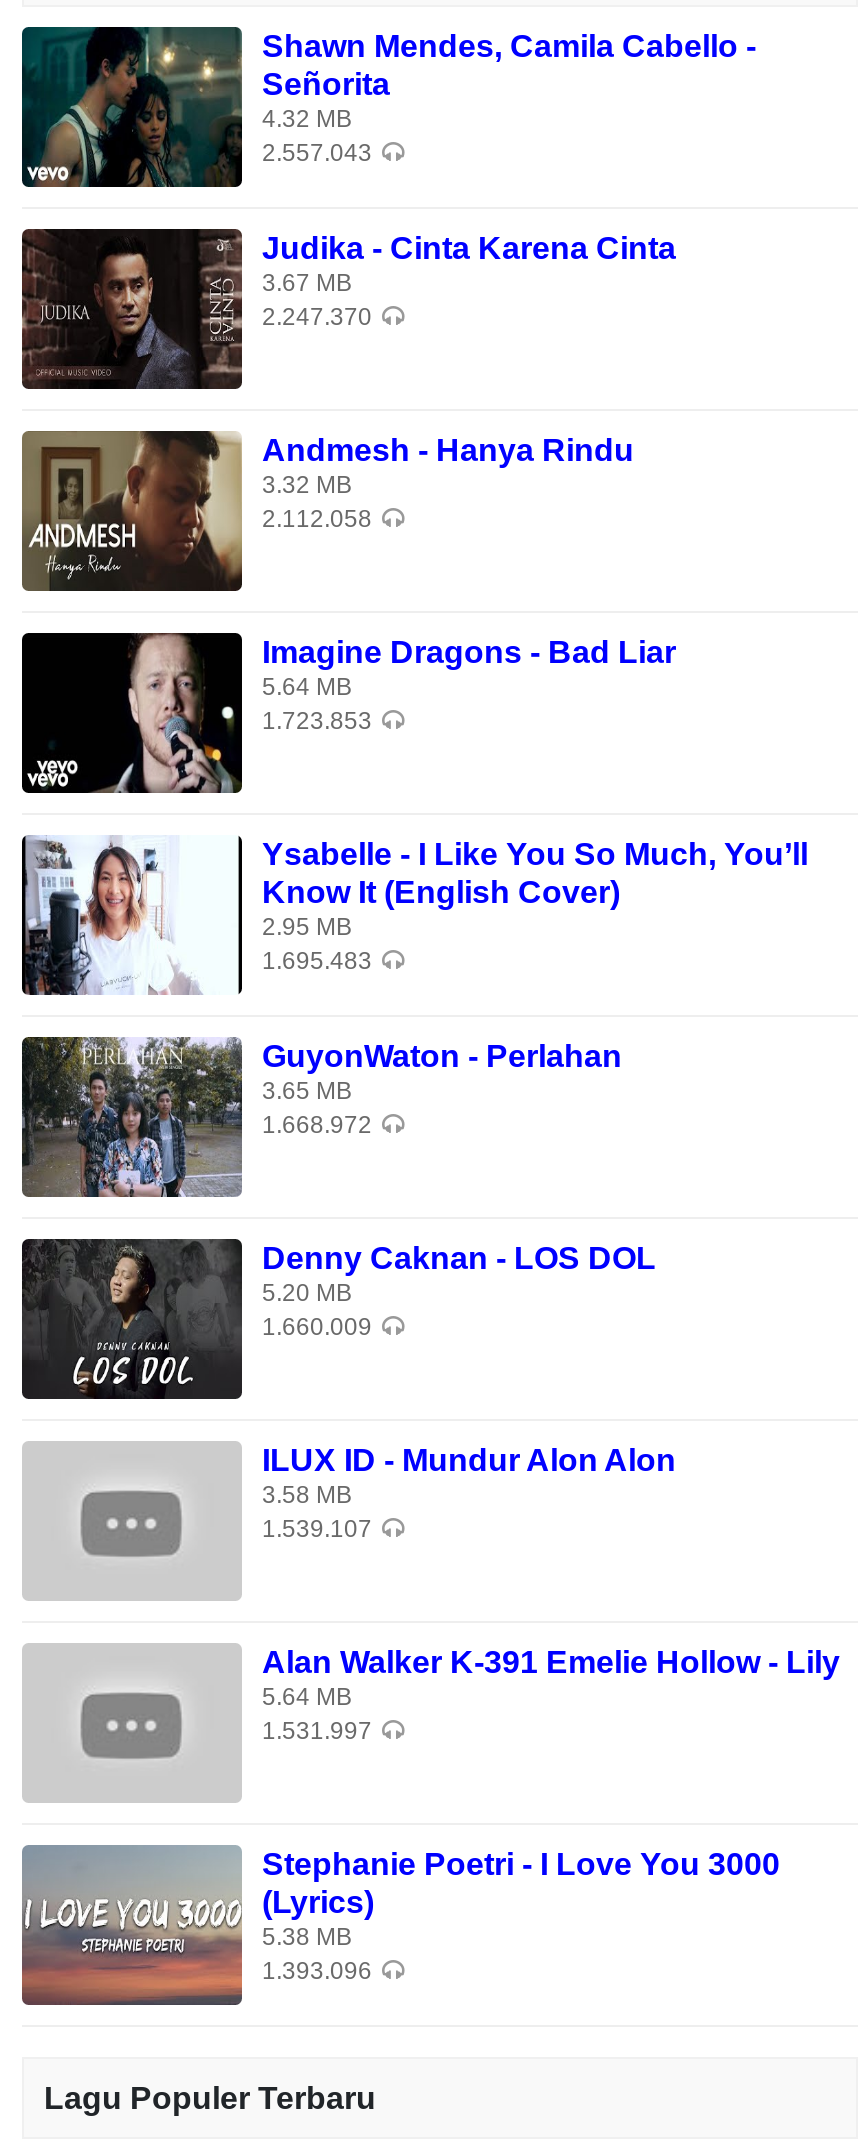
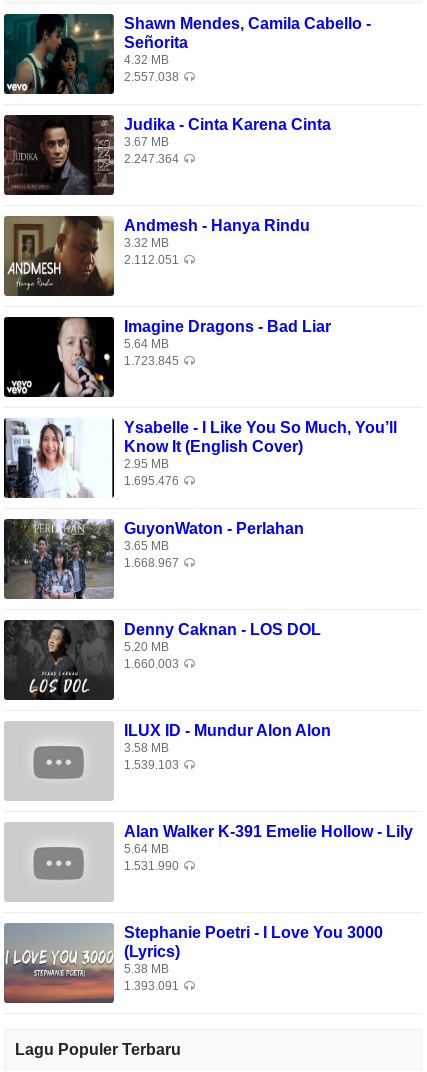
- 2.557.043
+ 2.557.038

- 2.247.370
+ 2.247.364

- 2.112.058
+ 2.112.051

- 1.723.853
+ 1.723.845

- 1.695.483
+ 1.695.476

- 1.668.972
+ 1.668.967

- 1.660.009
+ 1.660.003

- 1.539.107
+ 1.539.103

- 1.531.997
+ 1.531.990

- 1.393.096
+ 1.393.091
